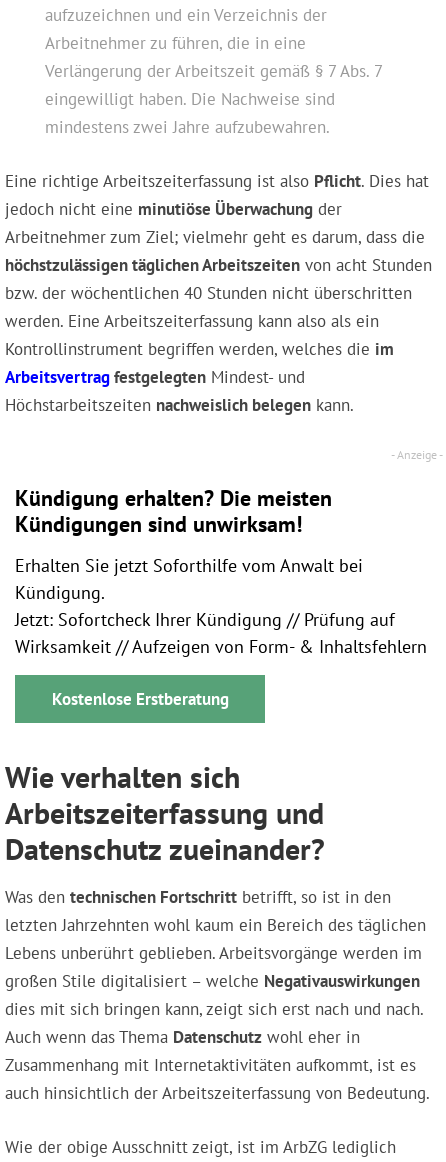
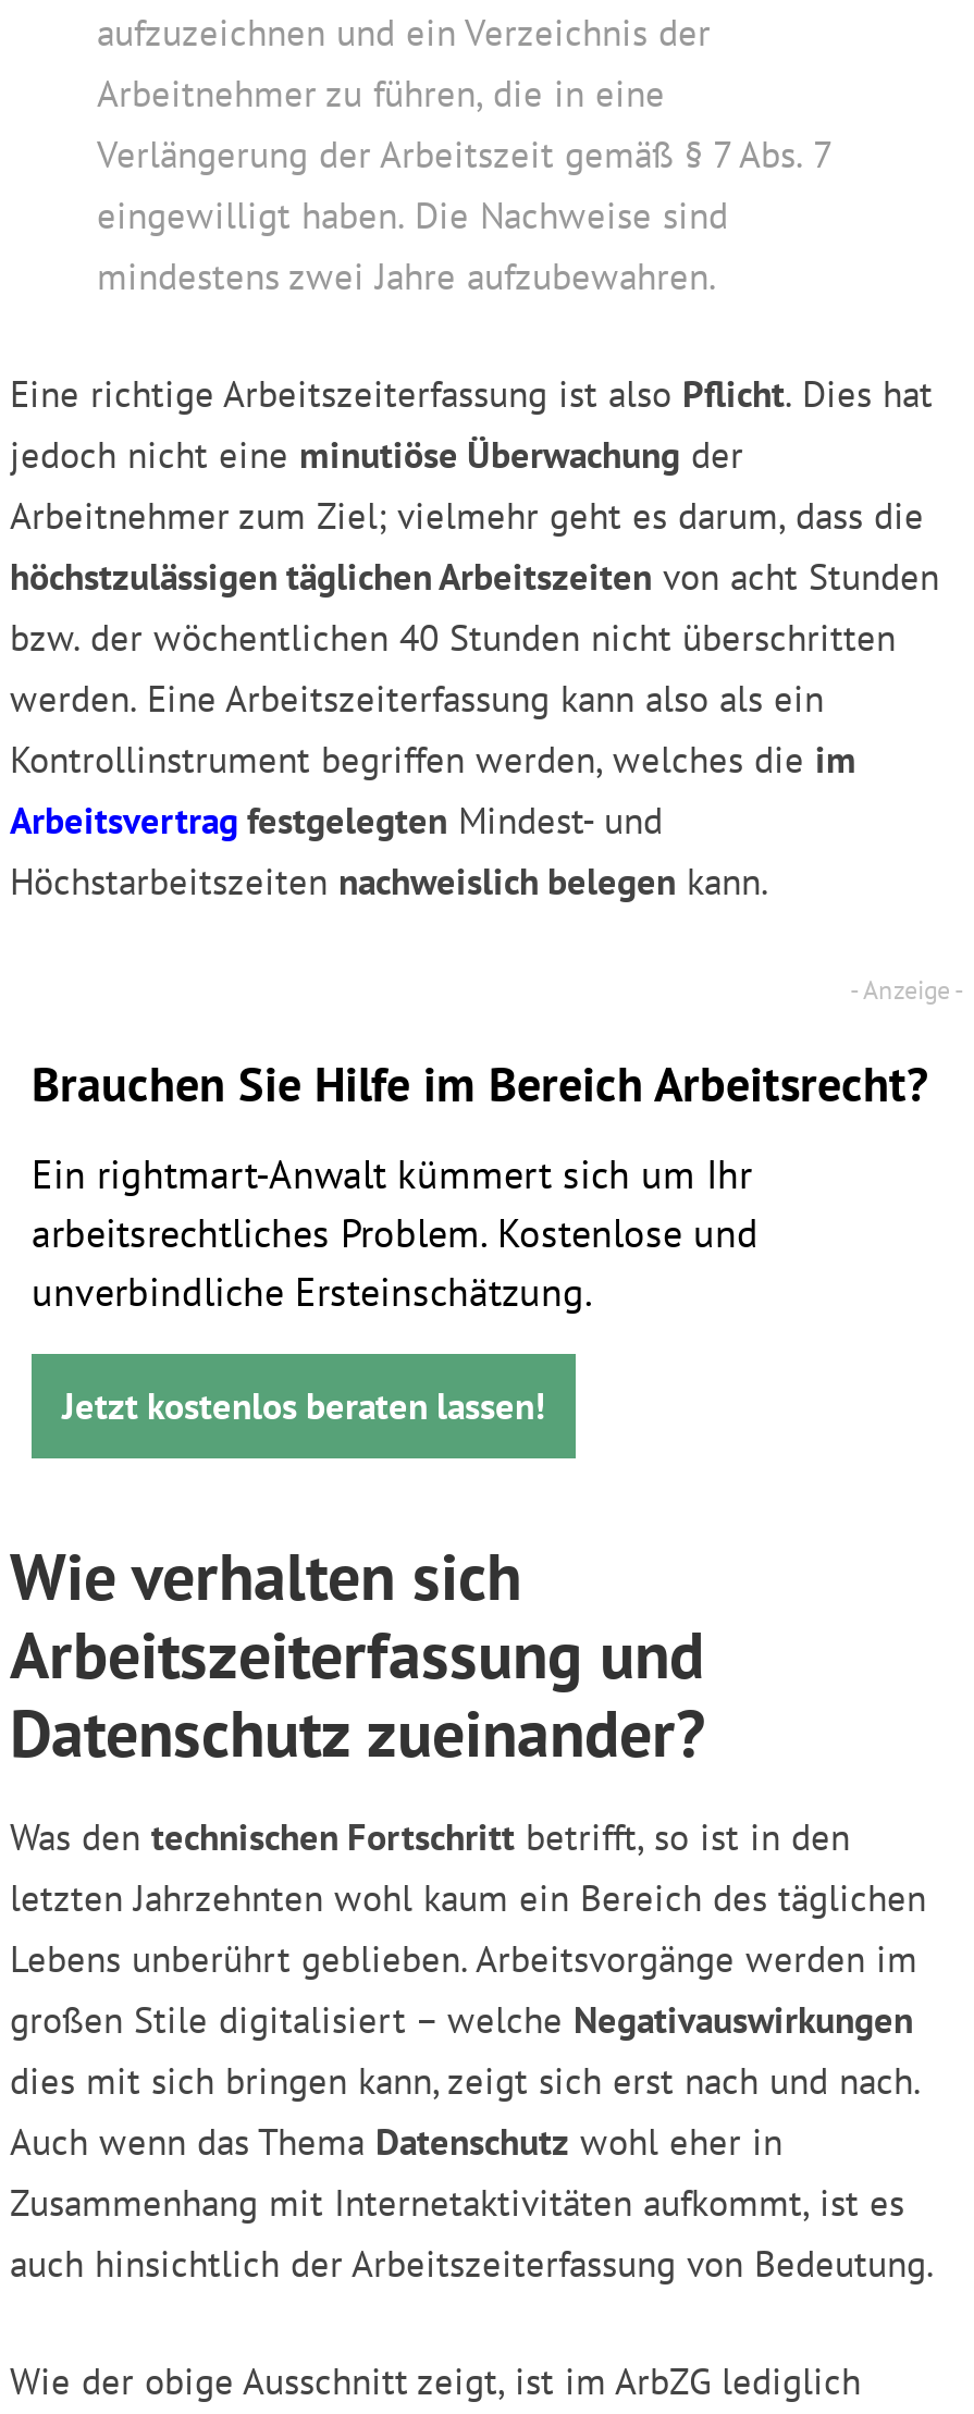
- Kündigung erhalten? Die meisten
- Kündigungen sind unwirksam!
+ Brauchen Sie Hilfe im Bereich Arbeitsrecht?

- Erhalten Sie jetzt Soforthilfe vom Anwalt bei
- Kündigung.
- Jetzt: Sofortcheck Ihrer Kündigung // Prüfung auf
- Wirksamkeit // Aufzeigen von Form- & Inhaltsfehlern
+ Ein rightmart-Anwalt kümmert sich um Ihr
+ arbeitsrechtliches Problem. Kostenlose und
+ unverbindliche Ersteinschätzung.

- Kostenlose Erstberatung
+ Jetzt kostenlos beraten lassen!
